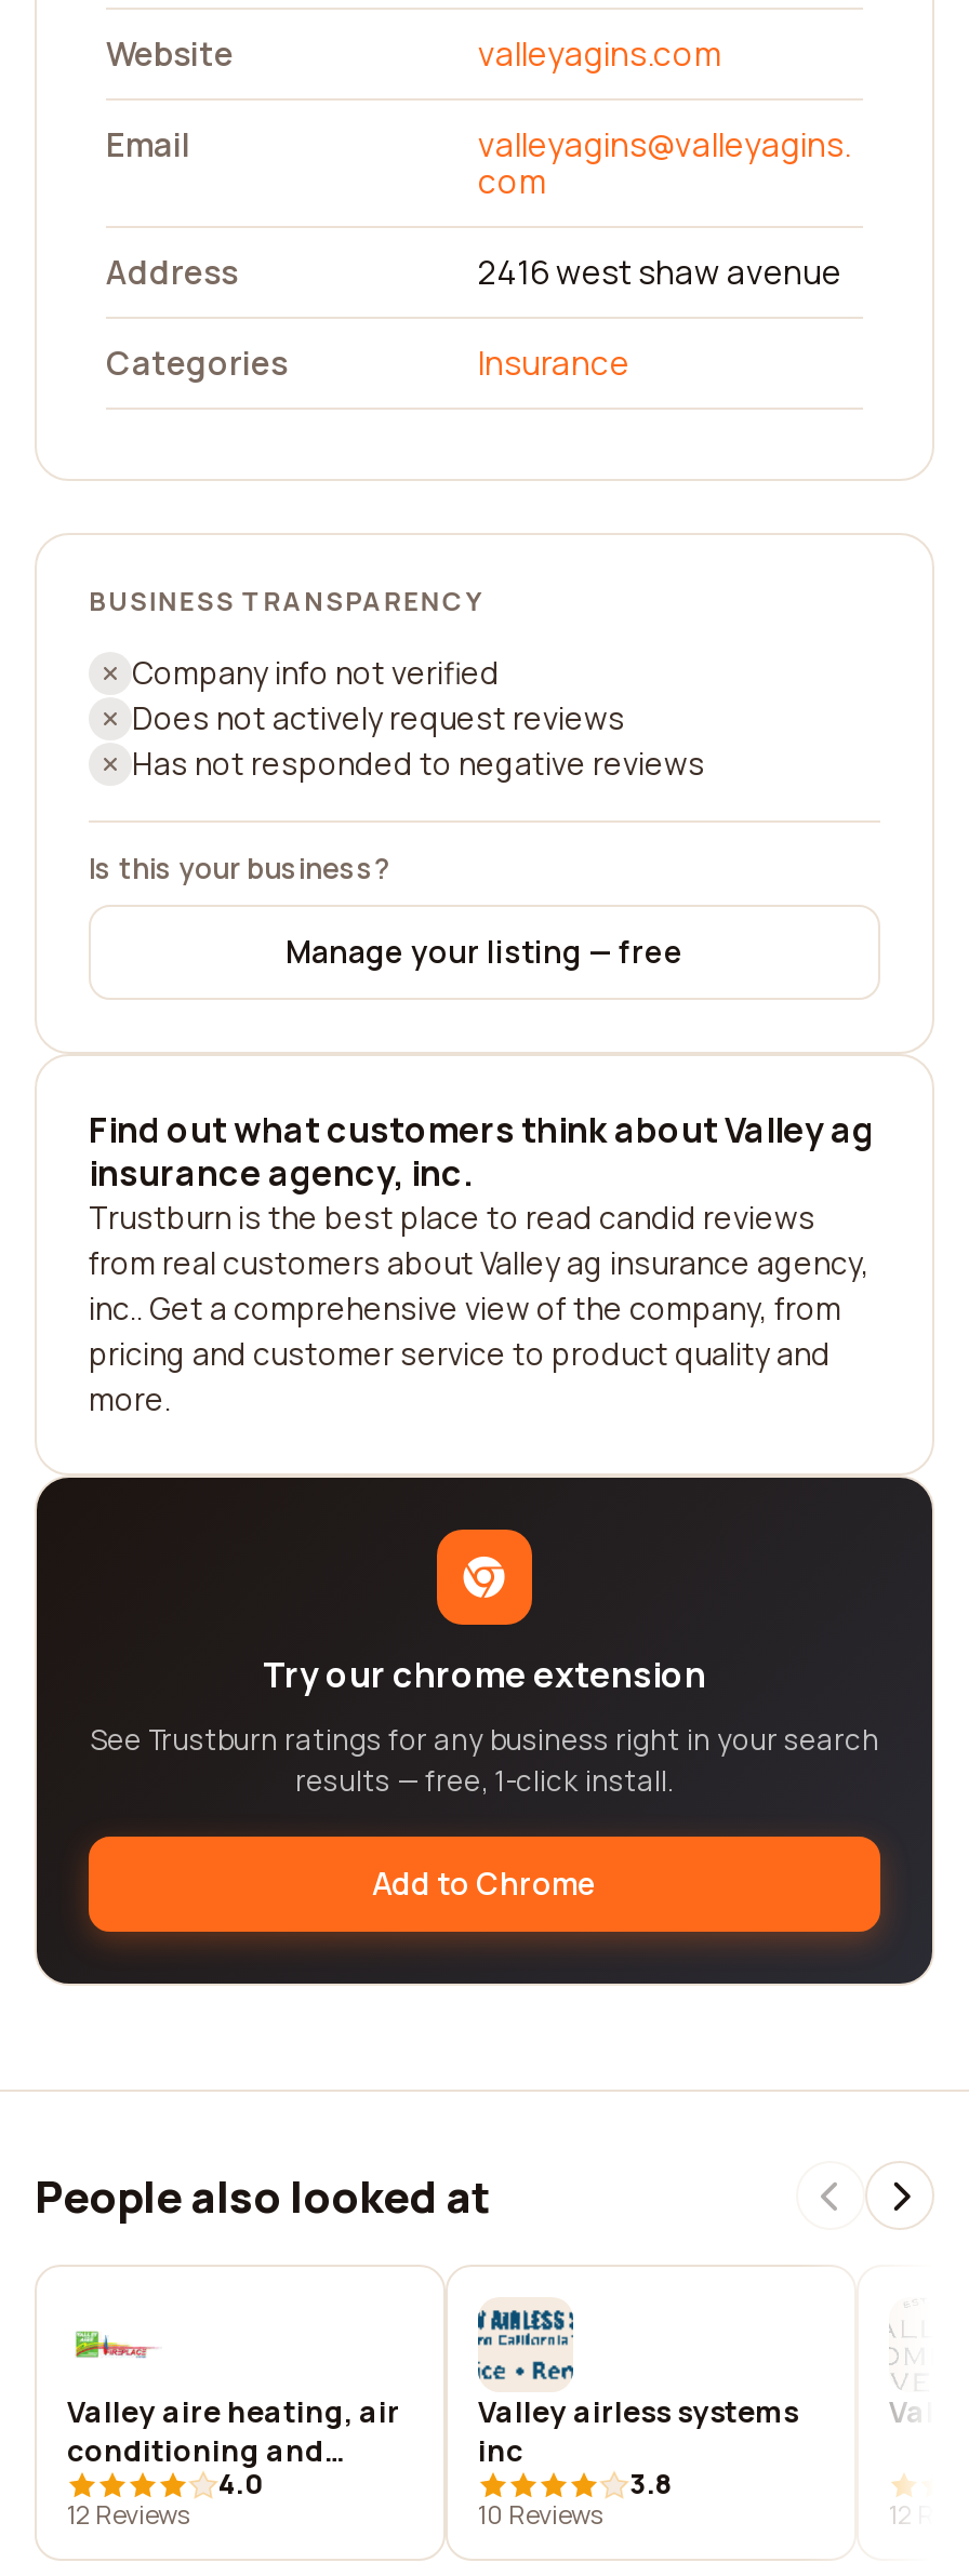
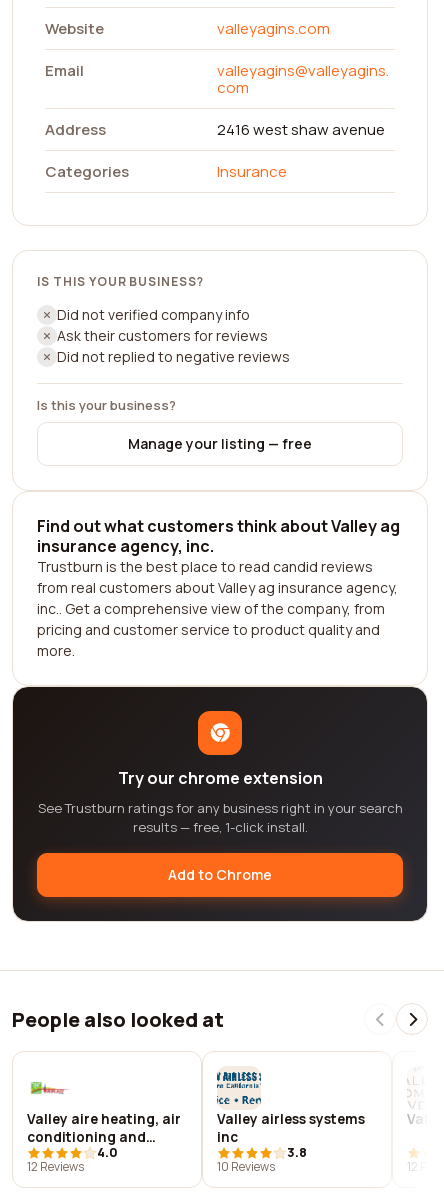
- BUSINESS TRANSPARENCY
+ IS THIS YOUR BUSINESS?

- Company info not verified
- Does not actively request reviews
- Has not responded to negative reviews
+ Did not verified company info
+ Ask their customers for reviews
+ Did not replied to negative reviews
